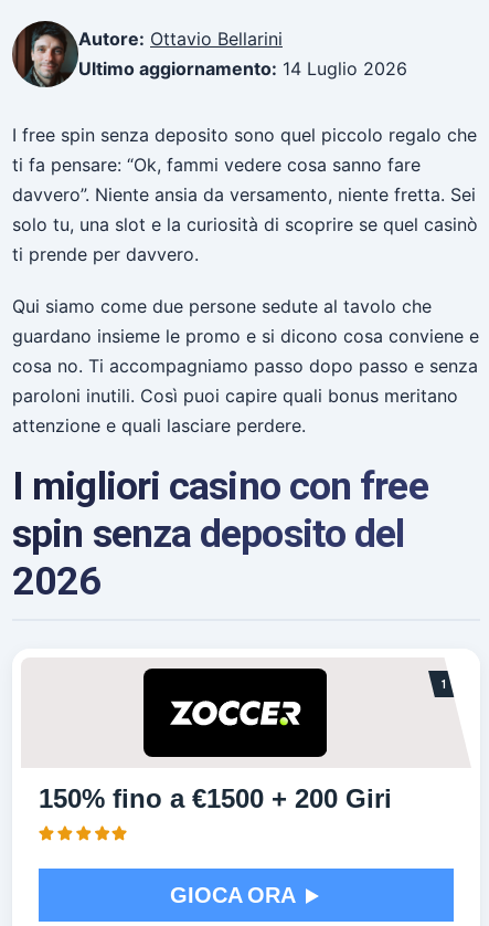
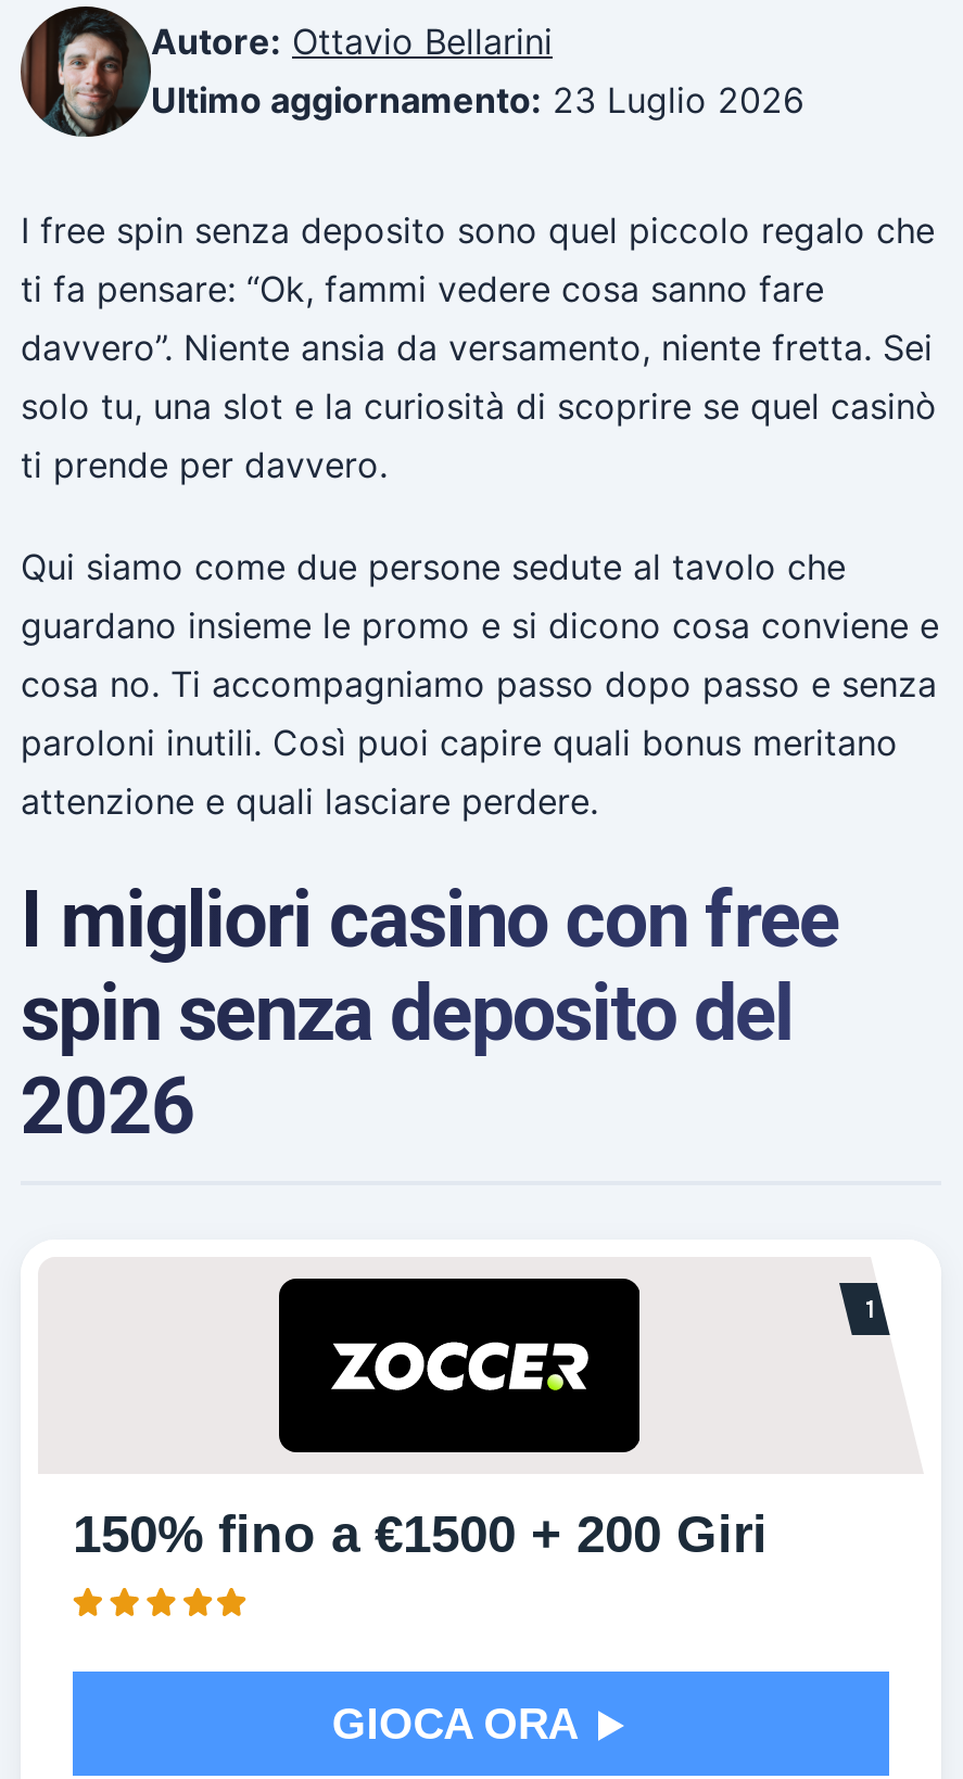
- Ultimo aggiornamento: 14 Luglio 2026
+ Ultimo aggiornamento: 23 Luglio 2026
